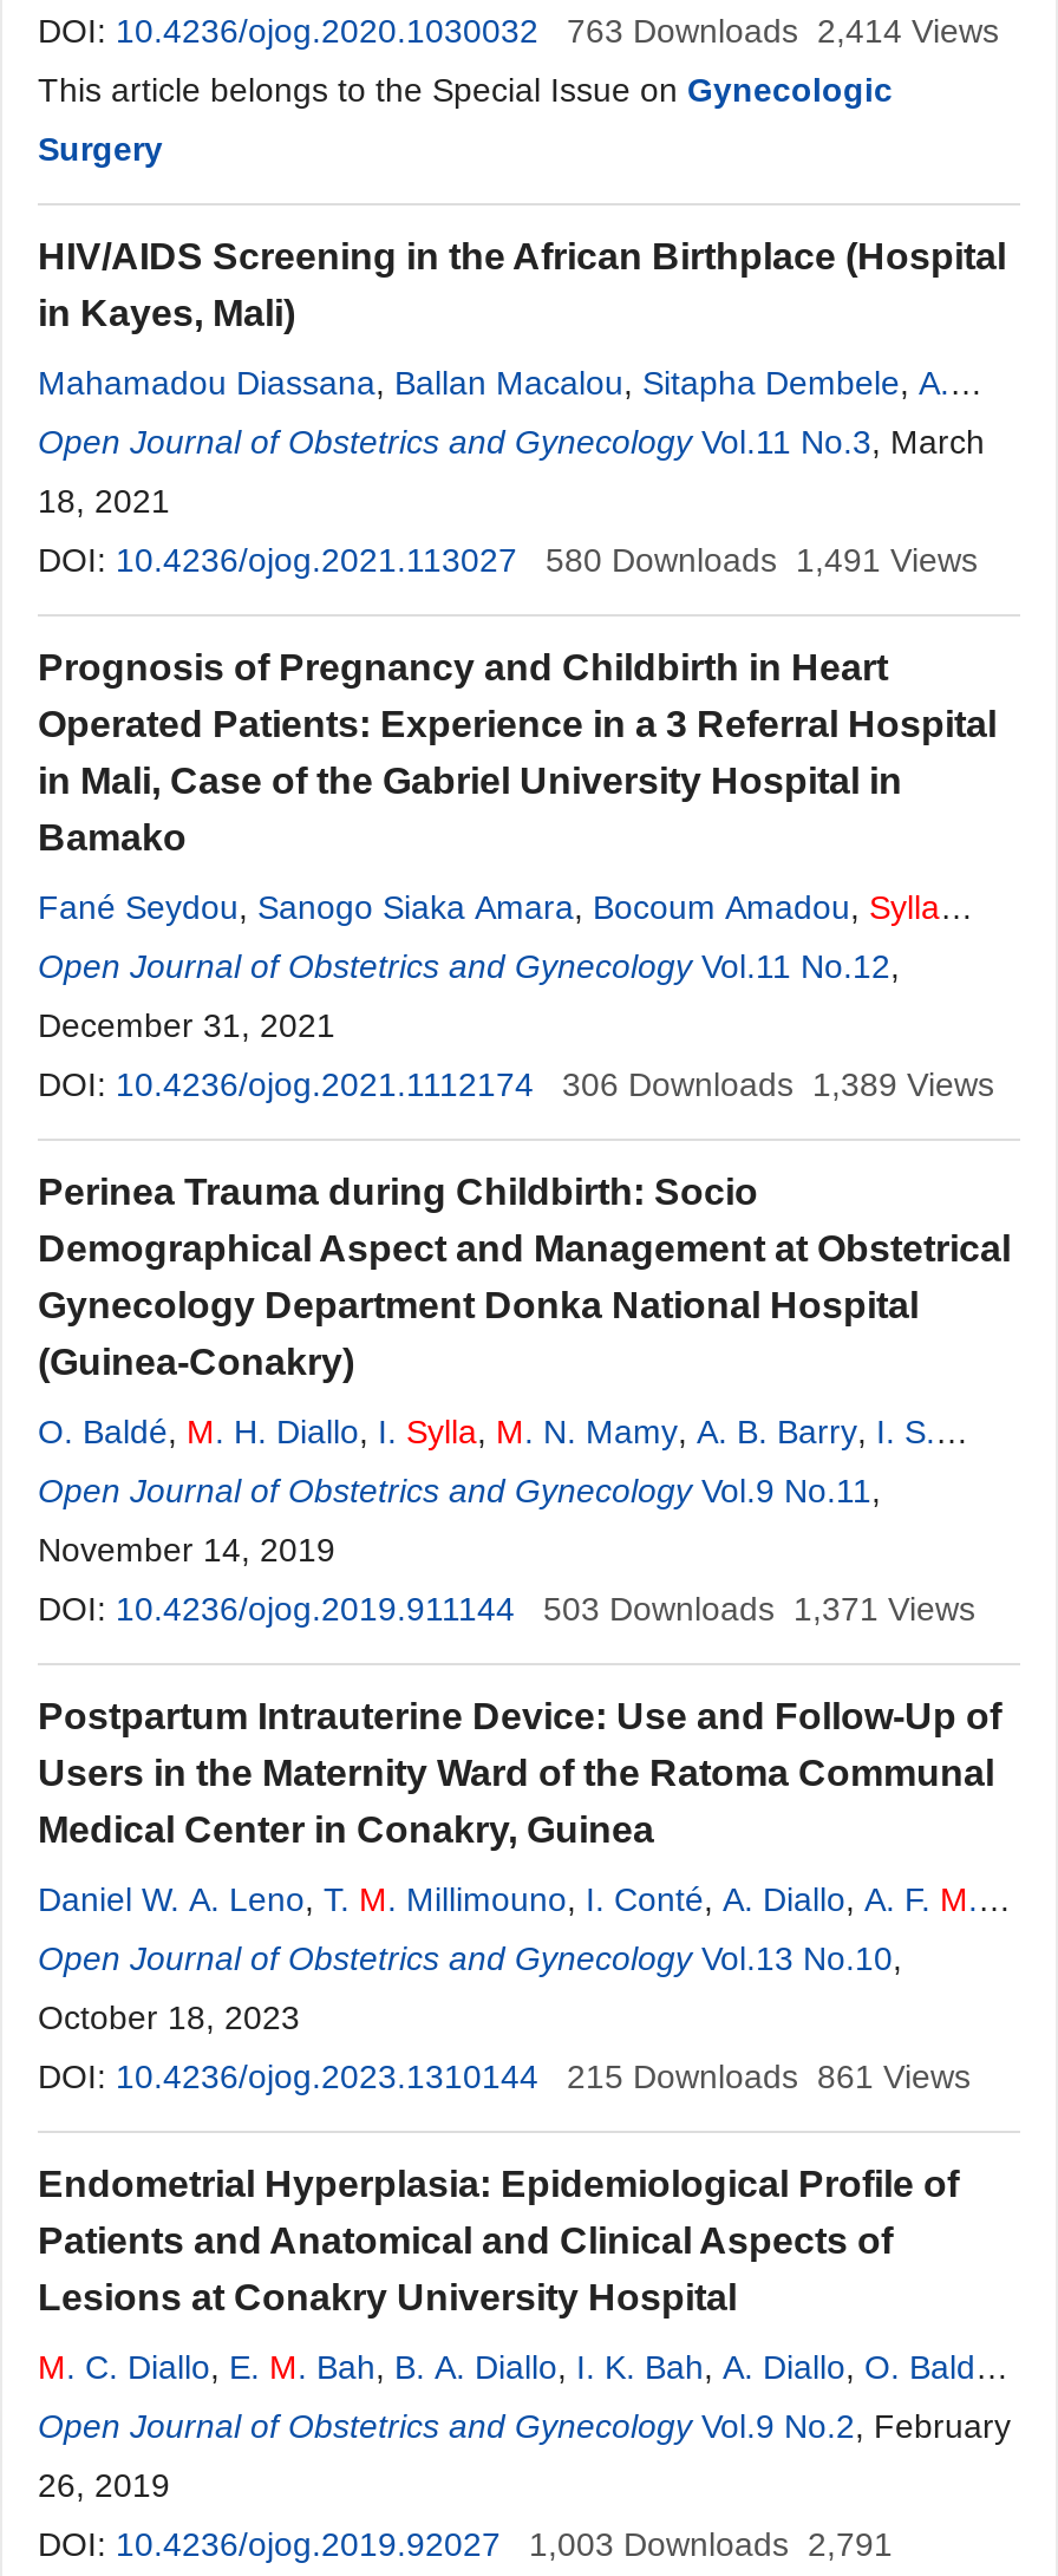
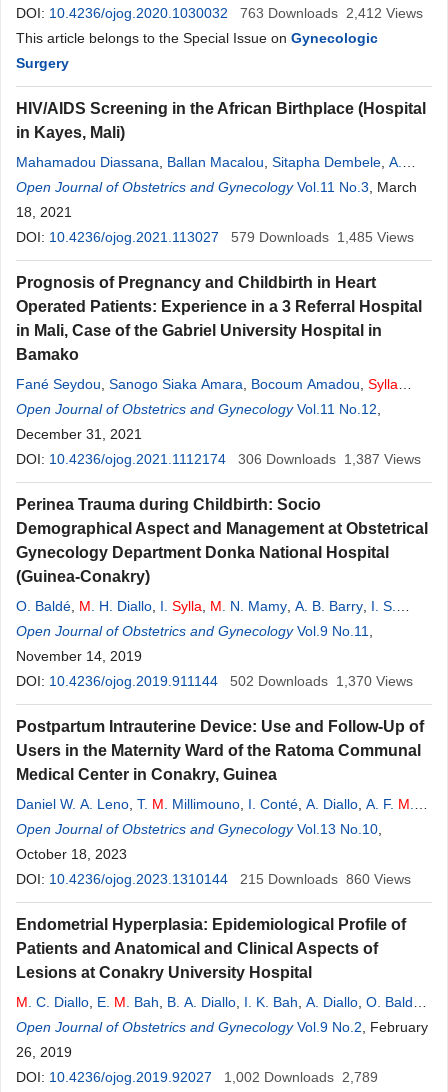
- 763 Downloads 2,414 Views
+ 763 Downloads 2,412 Views

- 580 Downloads 1,491 Views
+ 579 Downloads 1,485 Views

- 306 Downloads 1,389 Views
+ 306 Downloads 1,387 Views

- 503 Downloads 1,371 Views
+ 502 Downloads 1,370 Views

- 215 Downloads 861 Views
+ 215 Downloads 860 Views

- DOI: 10.4236/ojog.2019.92027 1,003 Downloads 2,791
+ DOI: 10.4236/ojog.2019.92027 1,002 Downloads 2,789
